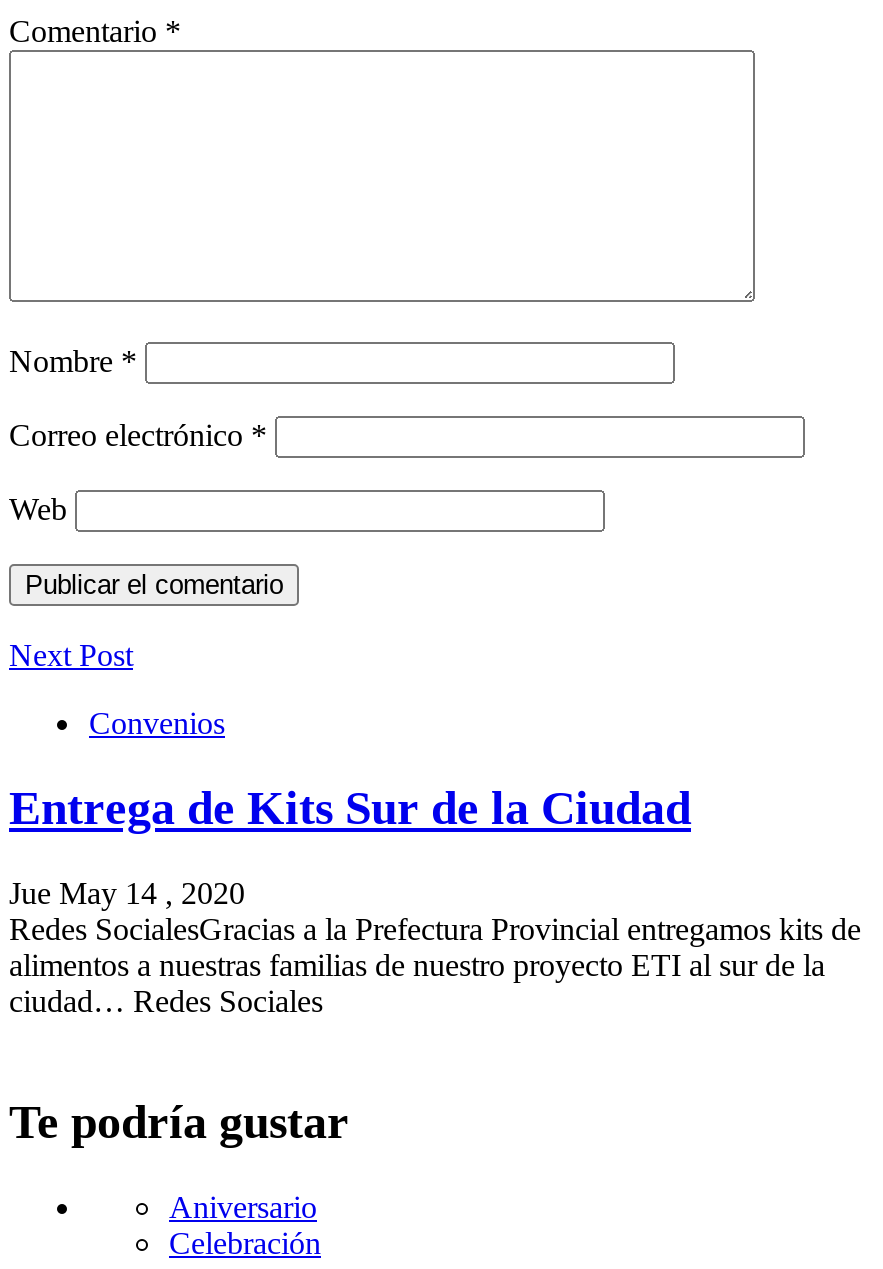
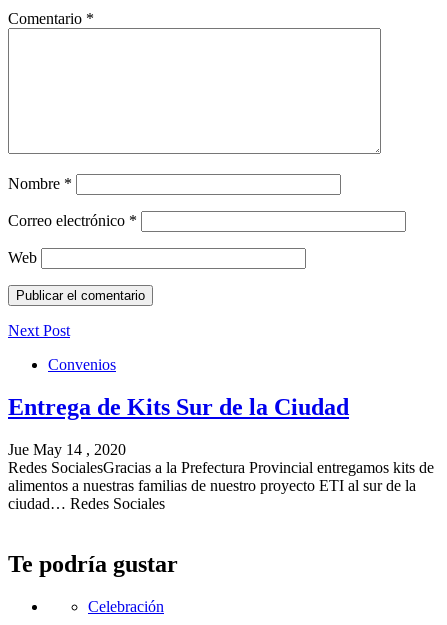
- Aniversario
